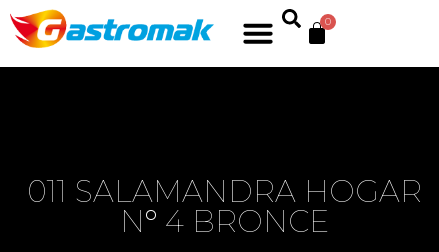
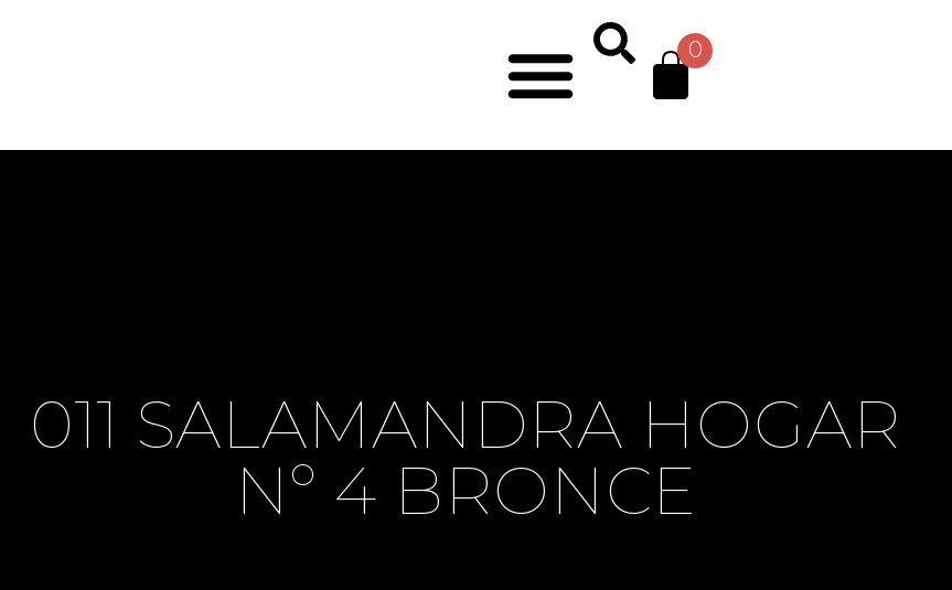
- [image]
